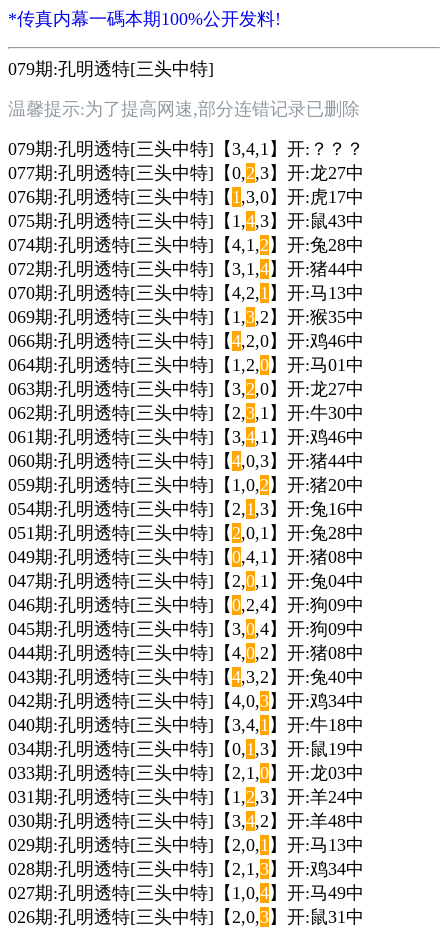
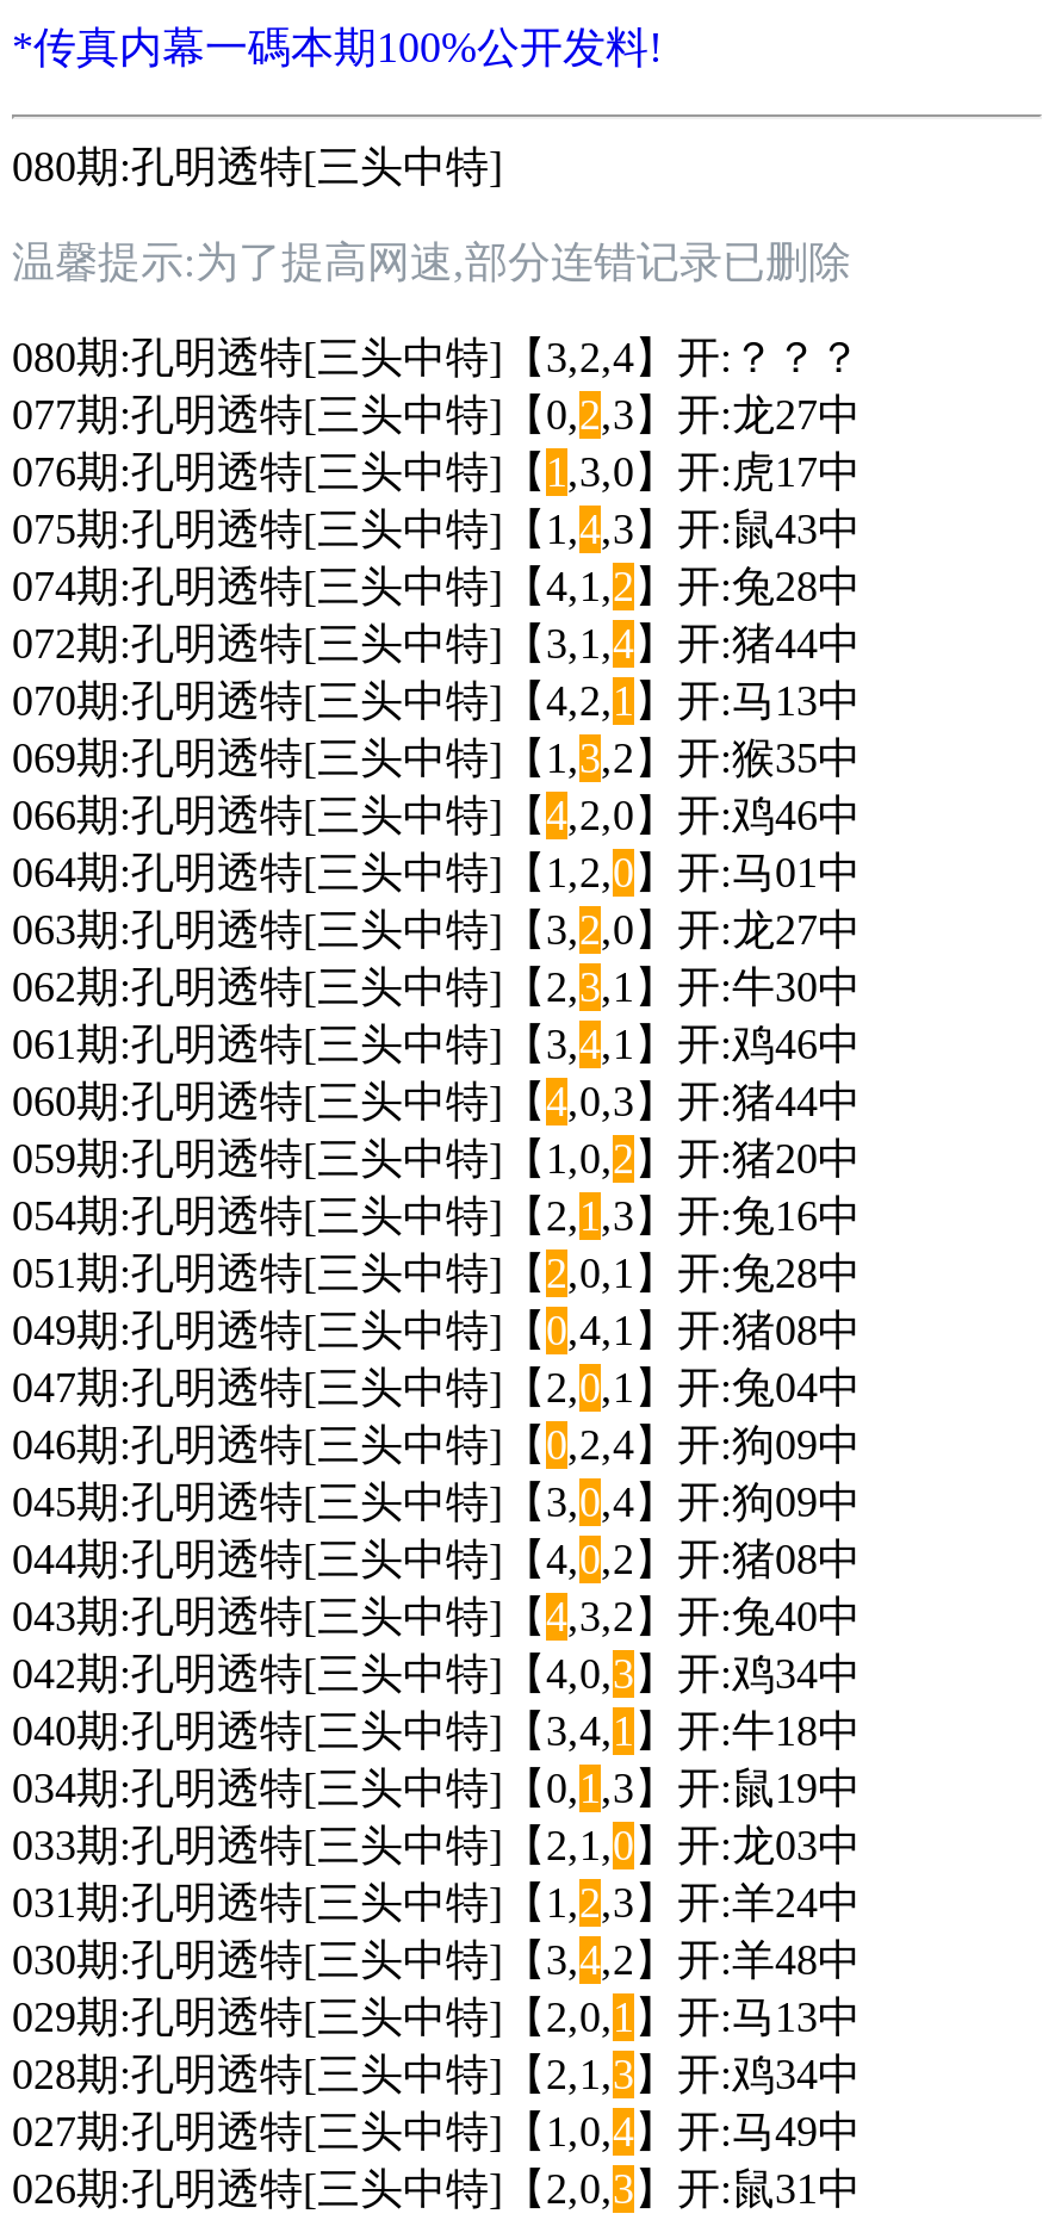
- 079期:孔明透特[三头中特]
+ 080期:孔明透特[三头中特]

- 079期:孔明透特[三头中特]【3,4,1】开:？？？
+ 080期:孔明透特[三头中特]【3,2,4】开:？？？
